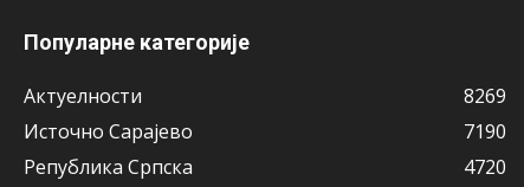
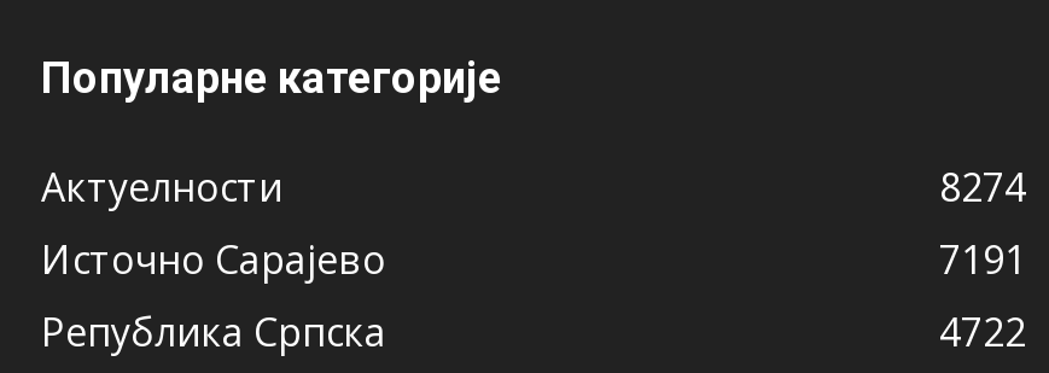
- 8269
+ 8274

- 7190
+ 7191

- 4720
+ 4722
